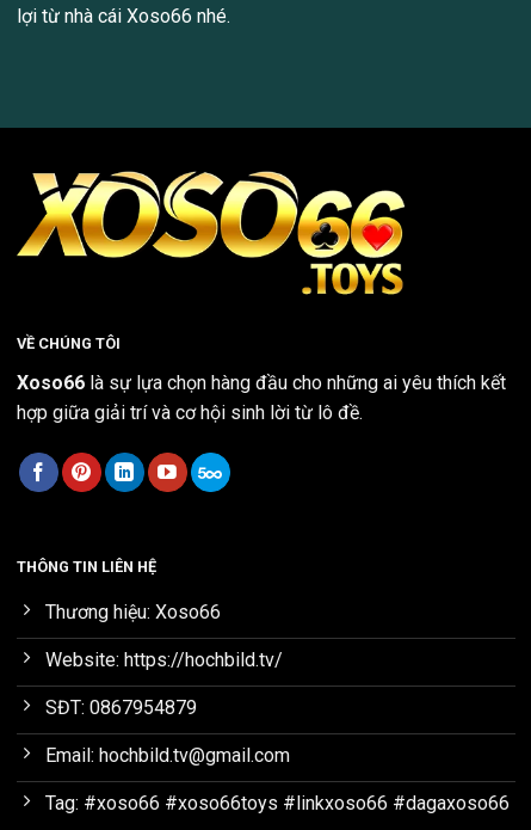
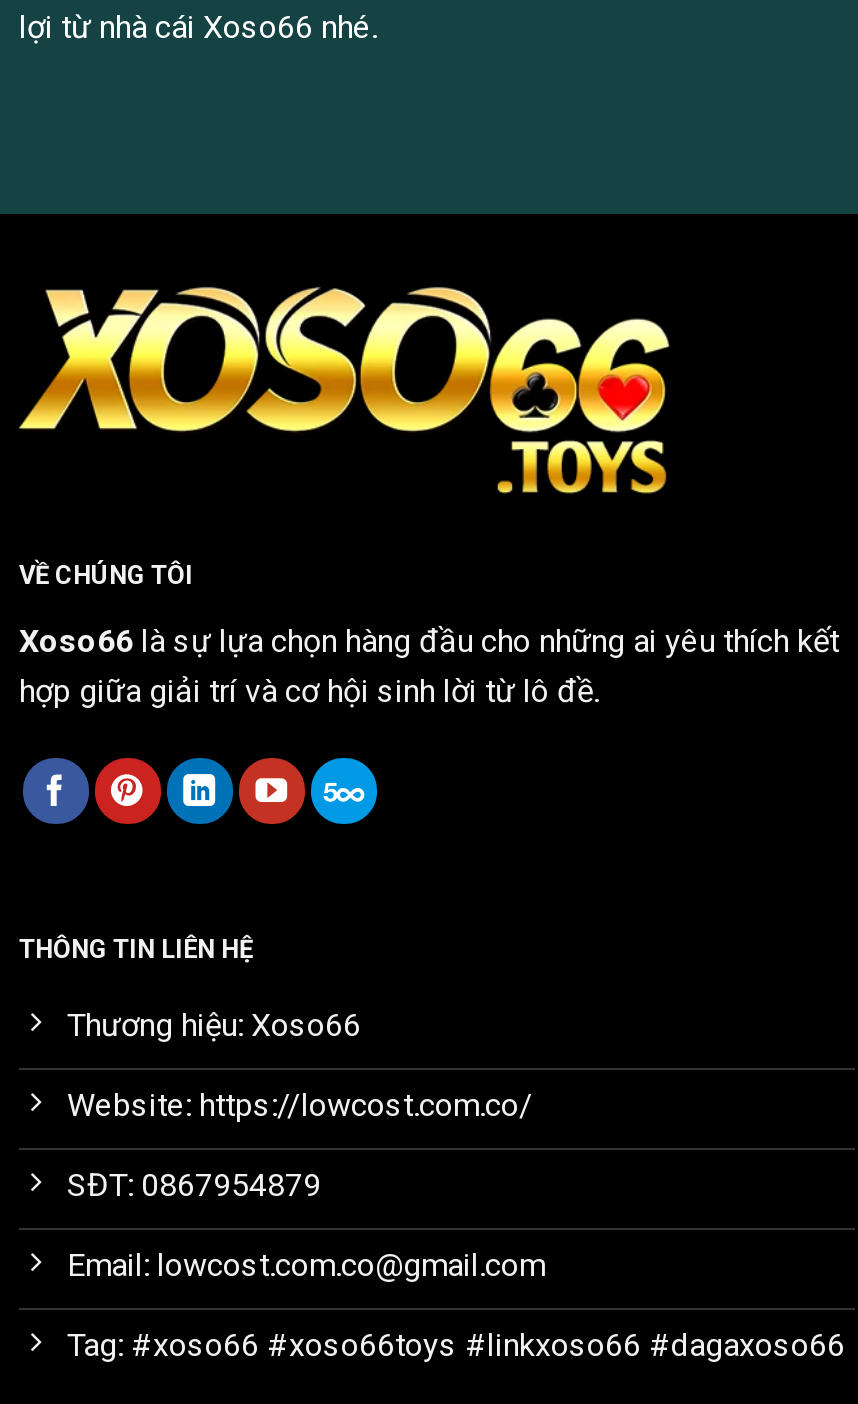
- Website: https://hochbild.tv/
+ Website: https://lowcost.com.co/

- Email: hochbild.tv@gmail.com
+ Email: lowcost.com.co@gmail.com
